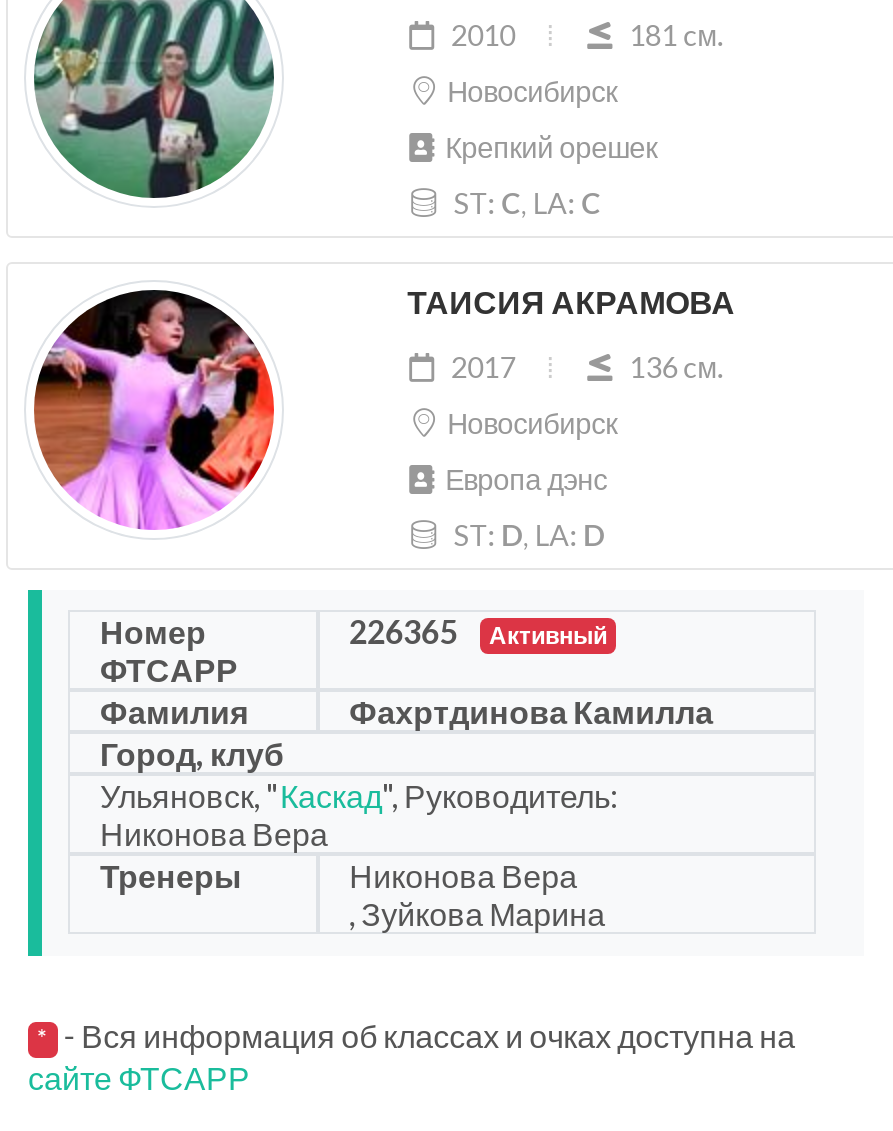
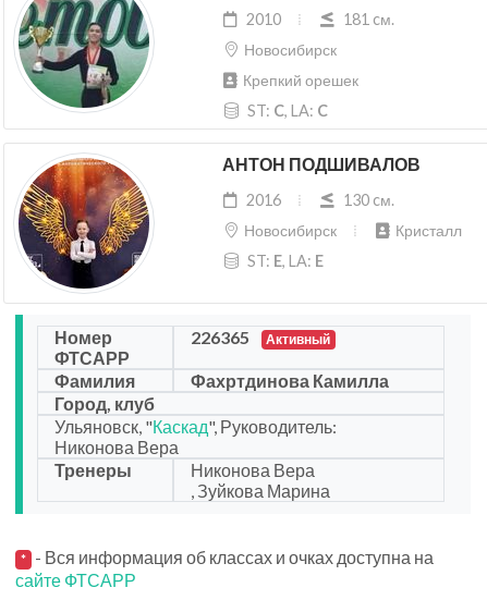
- [image]
+ [image]

- ТАИСИЯ АКРАМОВА
+ АНТОН ПОДШИВАЛОВ

- 2017
- 136 cм.
+ 2016
+ 130 cм.

- Европа дэнс
+ Кристалл

- ST: D, LA: D
+ ST: E, LA: E
